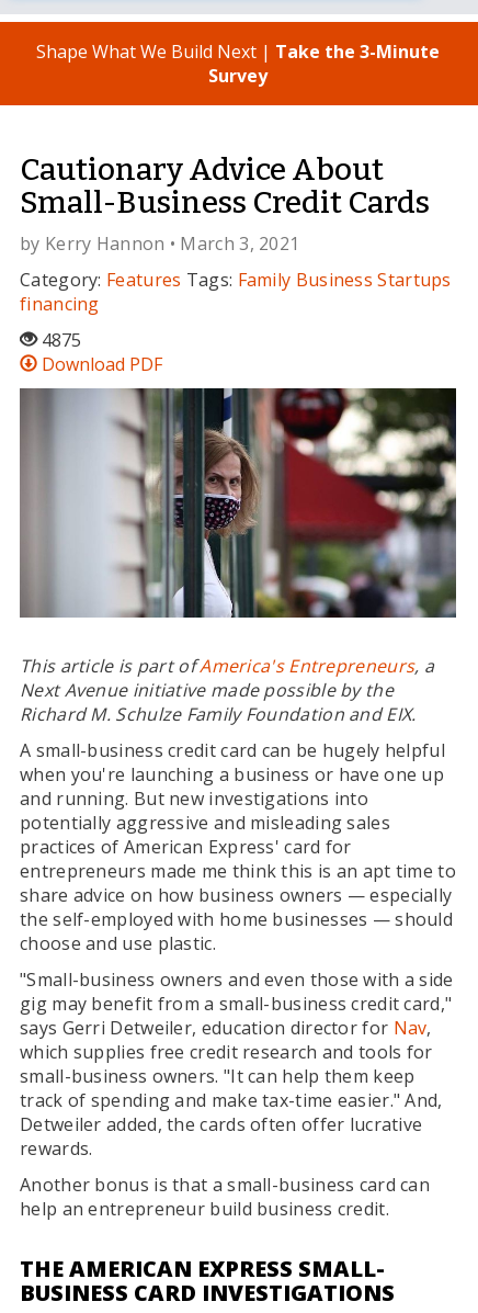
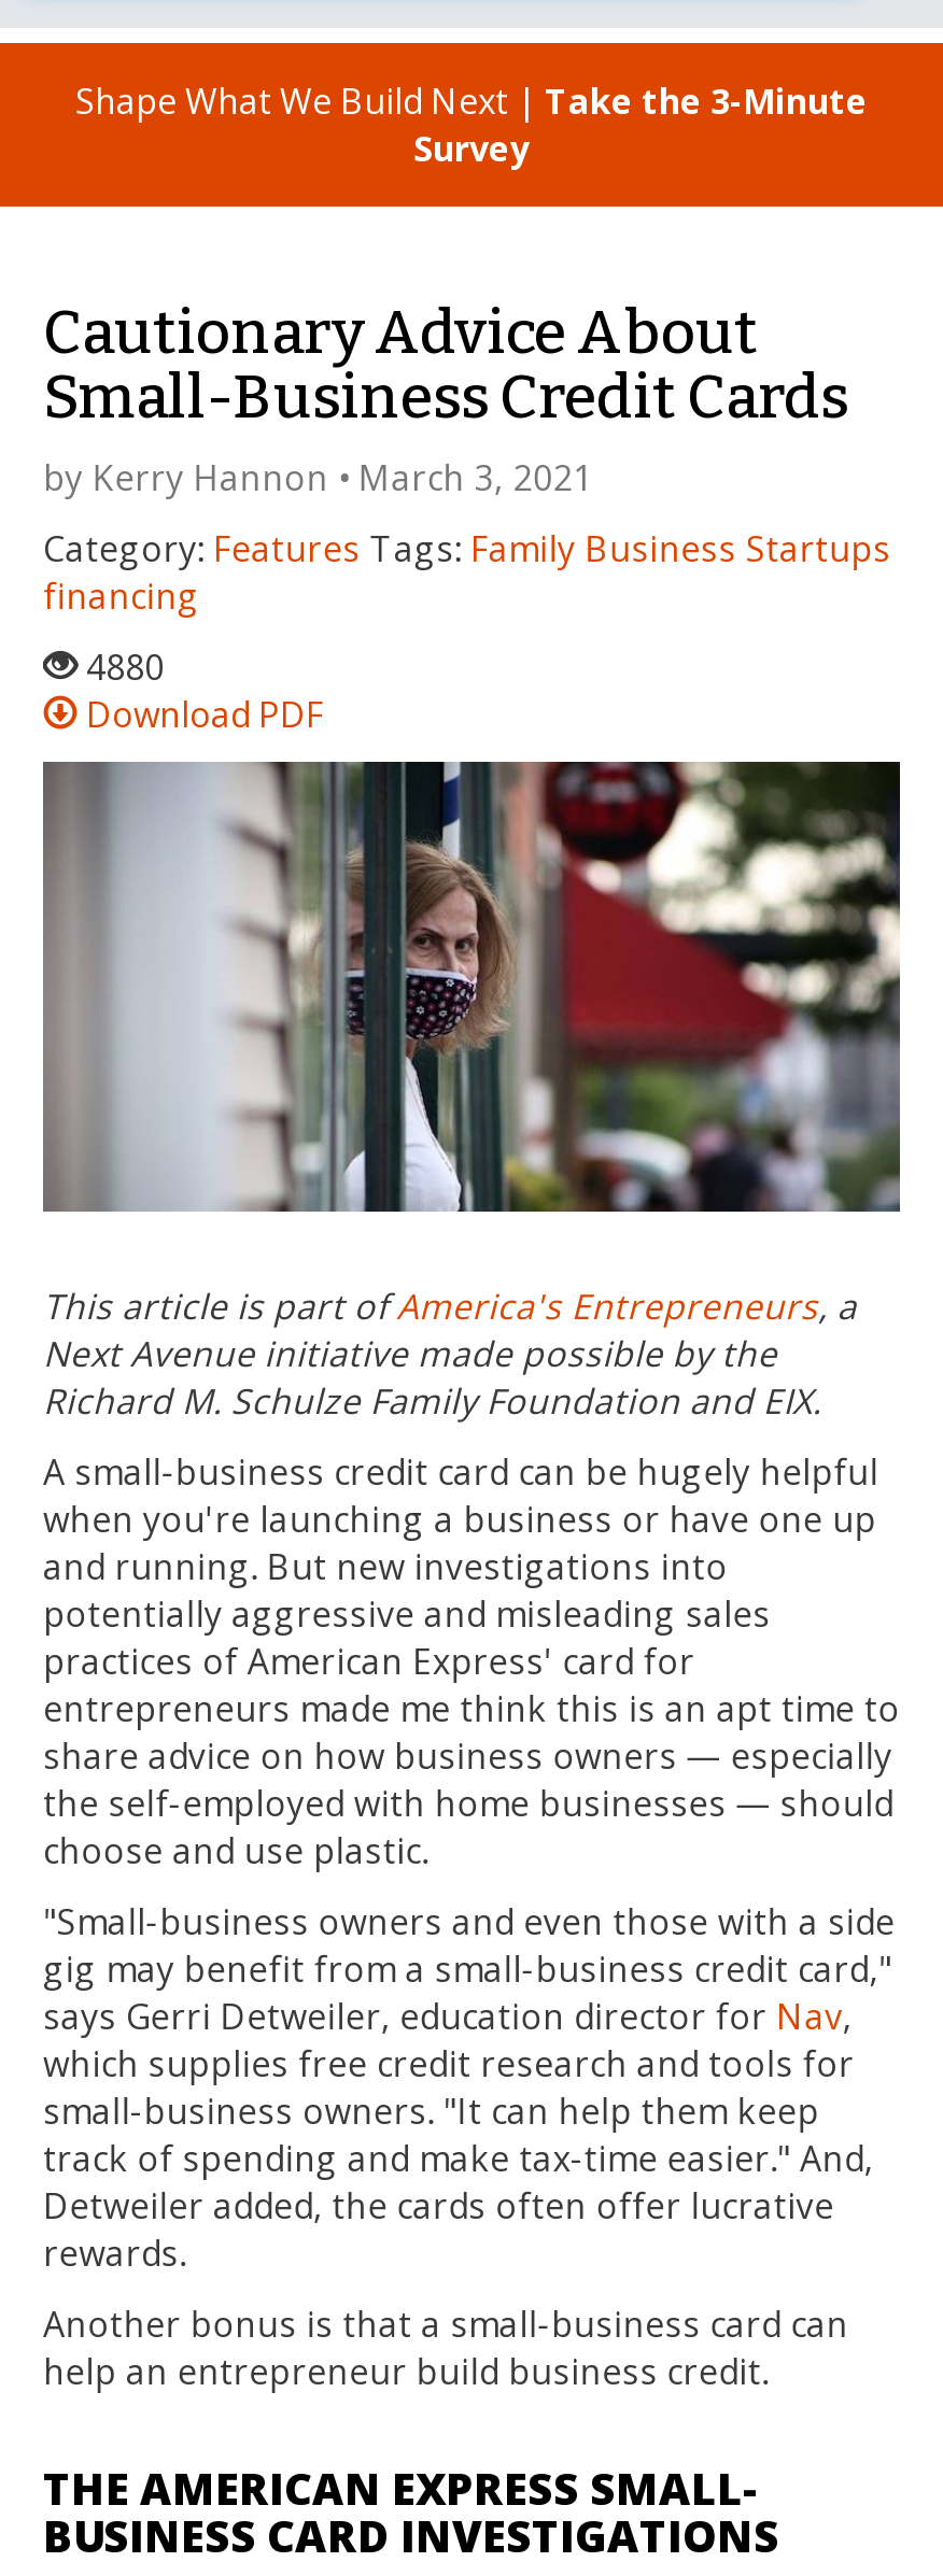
- 4875
+ 4880
